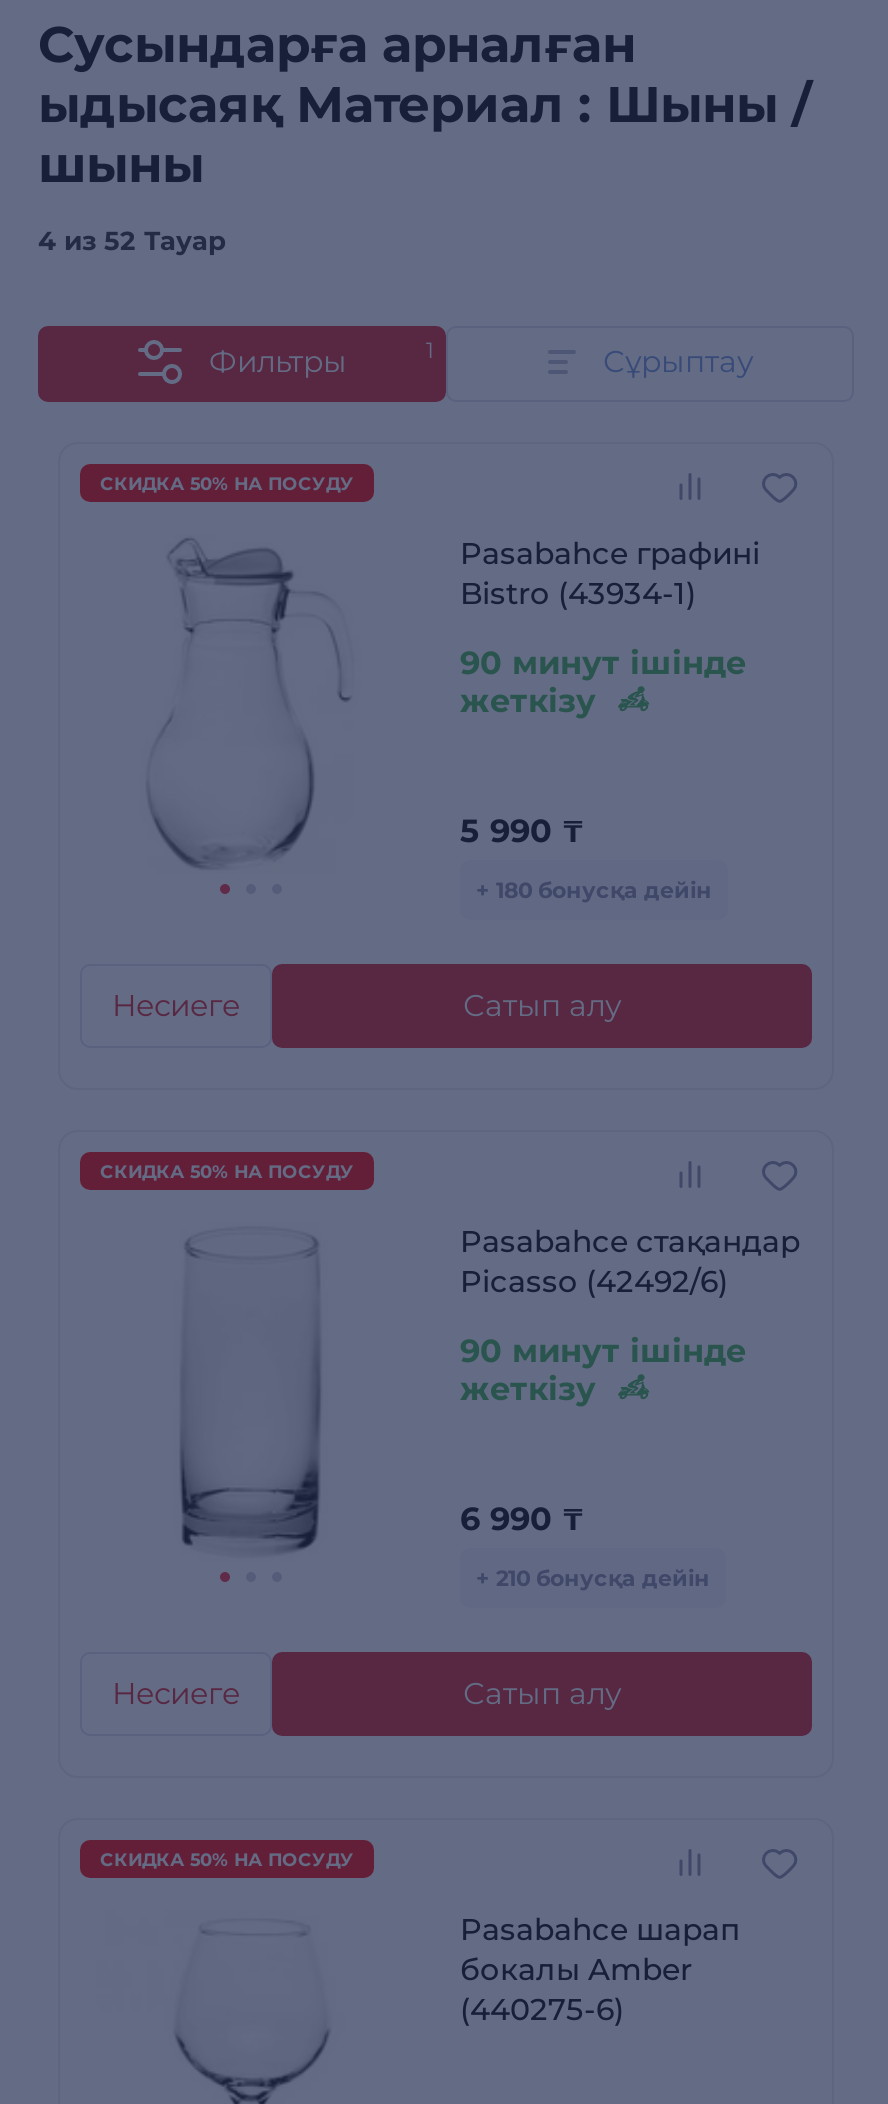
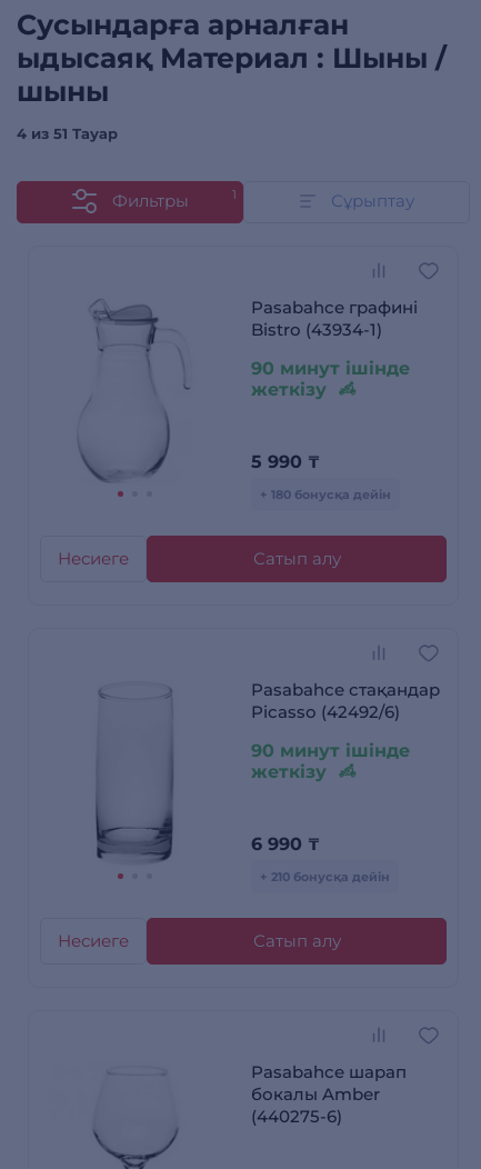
- 4 из 52 Тауар
+ 4 из 51 Тауар

- СКИДКА 50% НА ПОСУДУ

- СКИДКА 50% НА ПОСУДУ

- СКИДКА 50% НА ПОСУДУ
